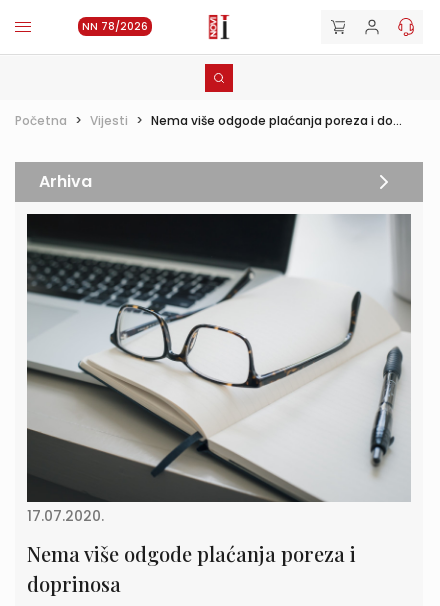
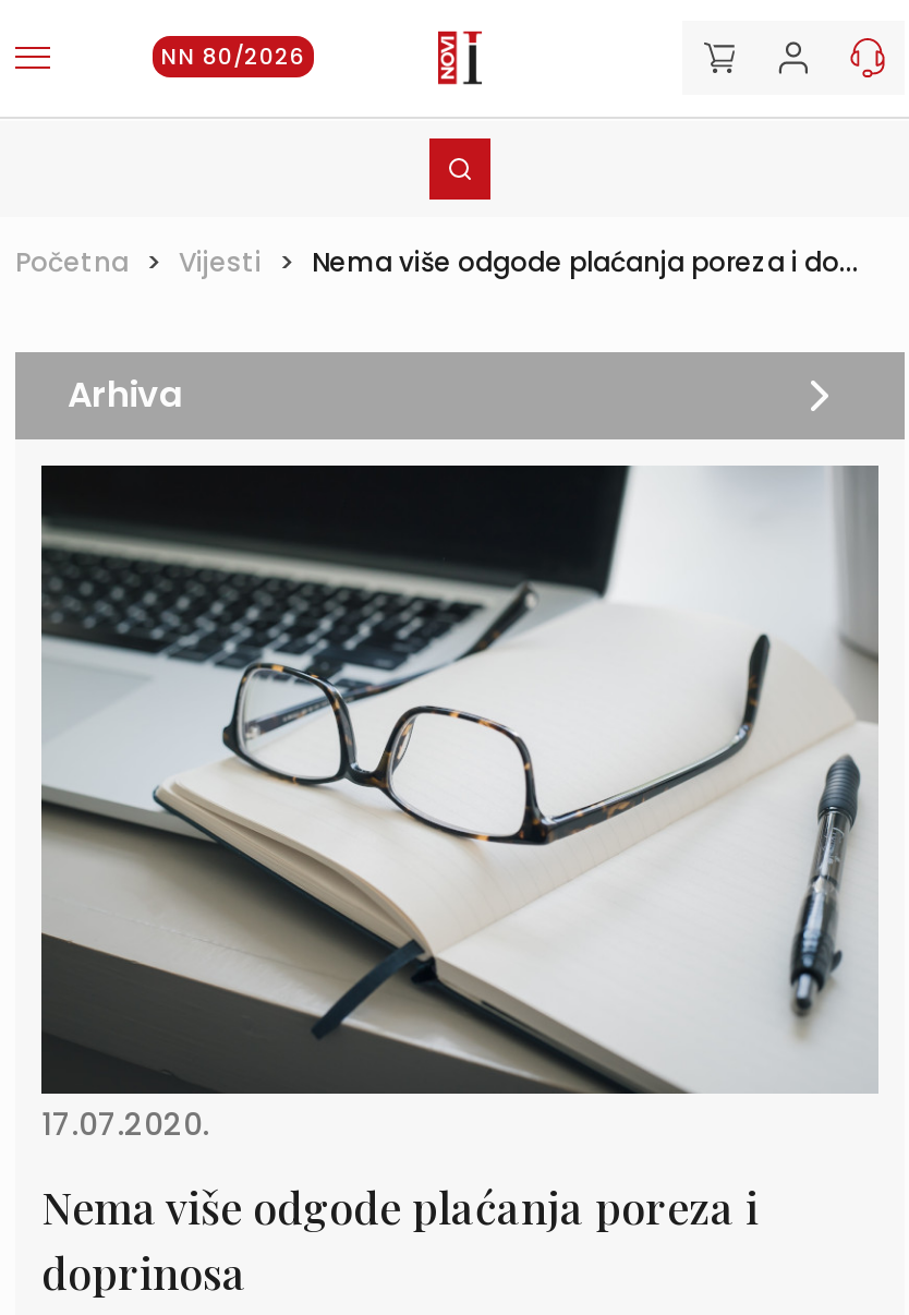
- NN 78/2026
+ NN 80/2026
